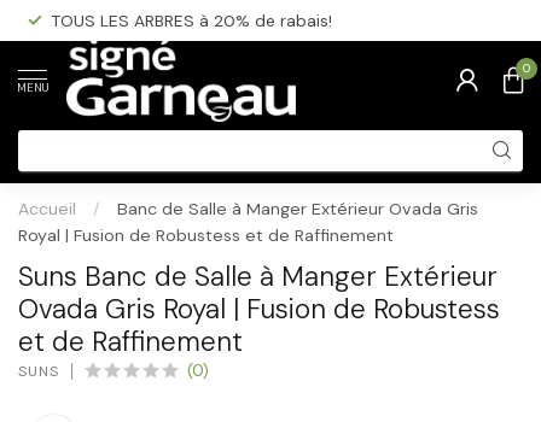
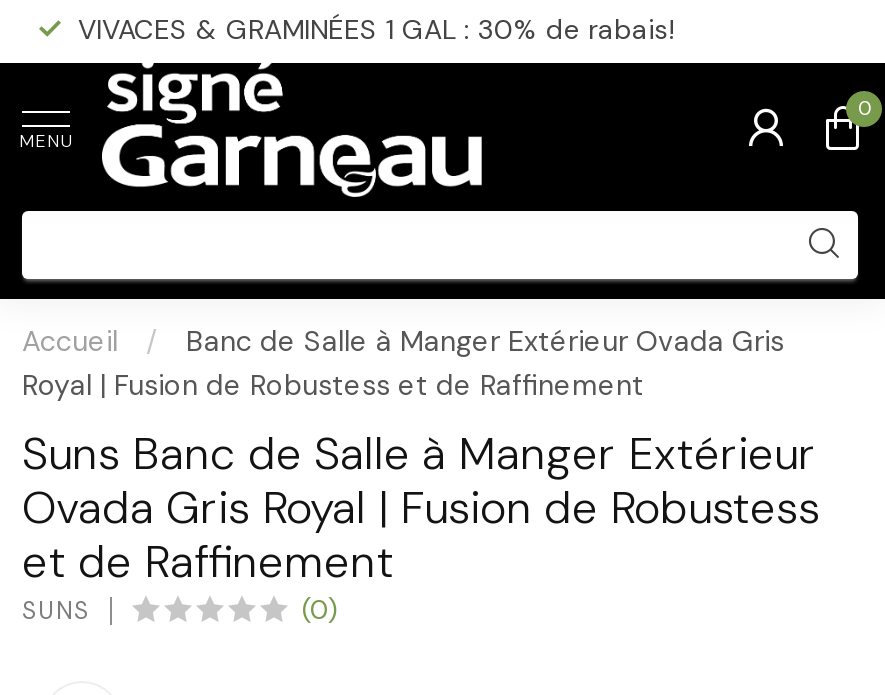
- TOUS LES ARBRES à 20% de rabais!
+ VIVACES & GRAMINÉES 1 GAL : 30% de rabais!
